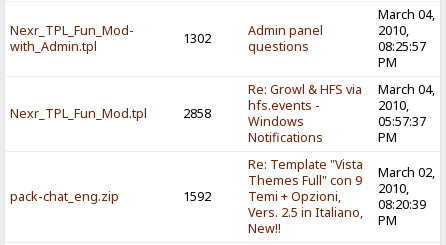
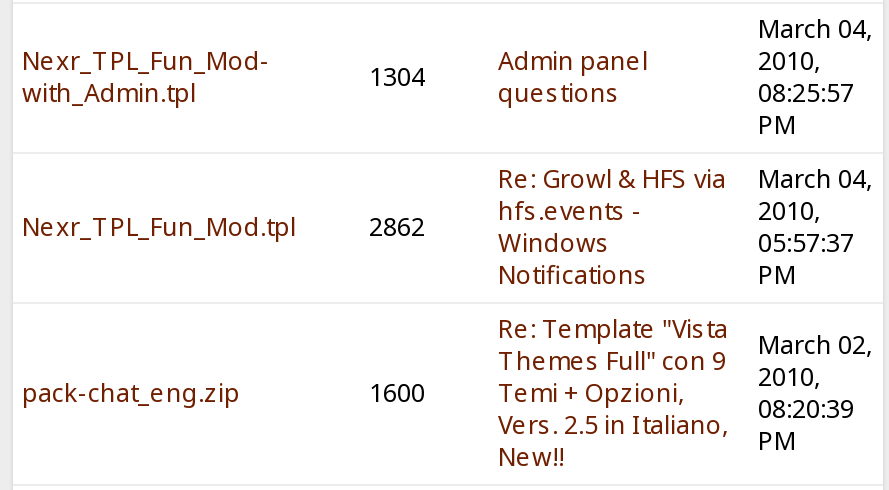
- 1302
+ 1304

- 2858
+ 2862

- 1592
+ 1600
